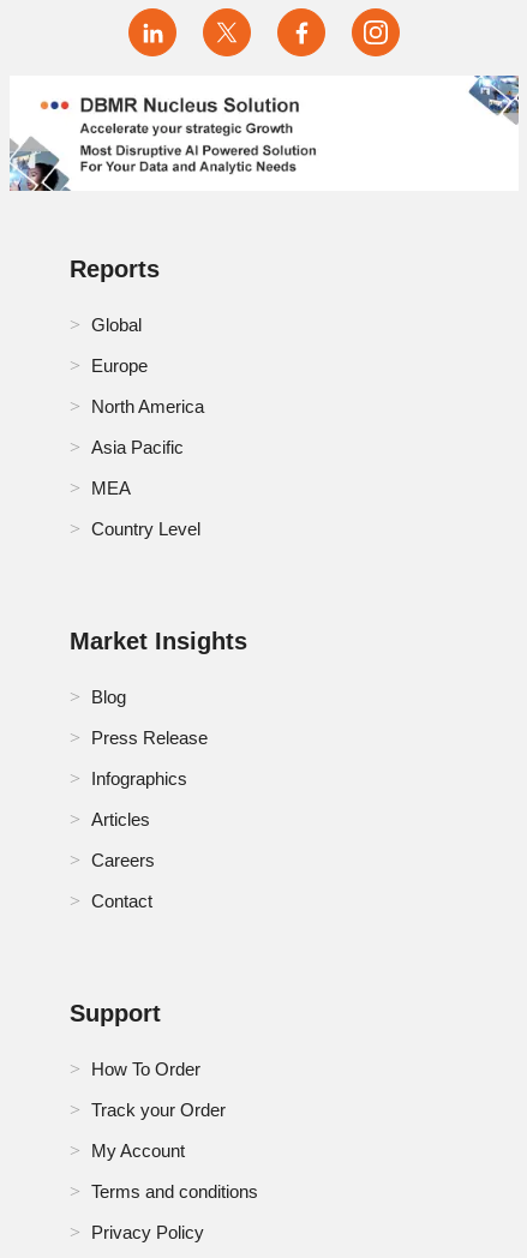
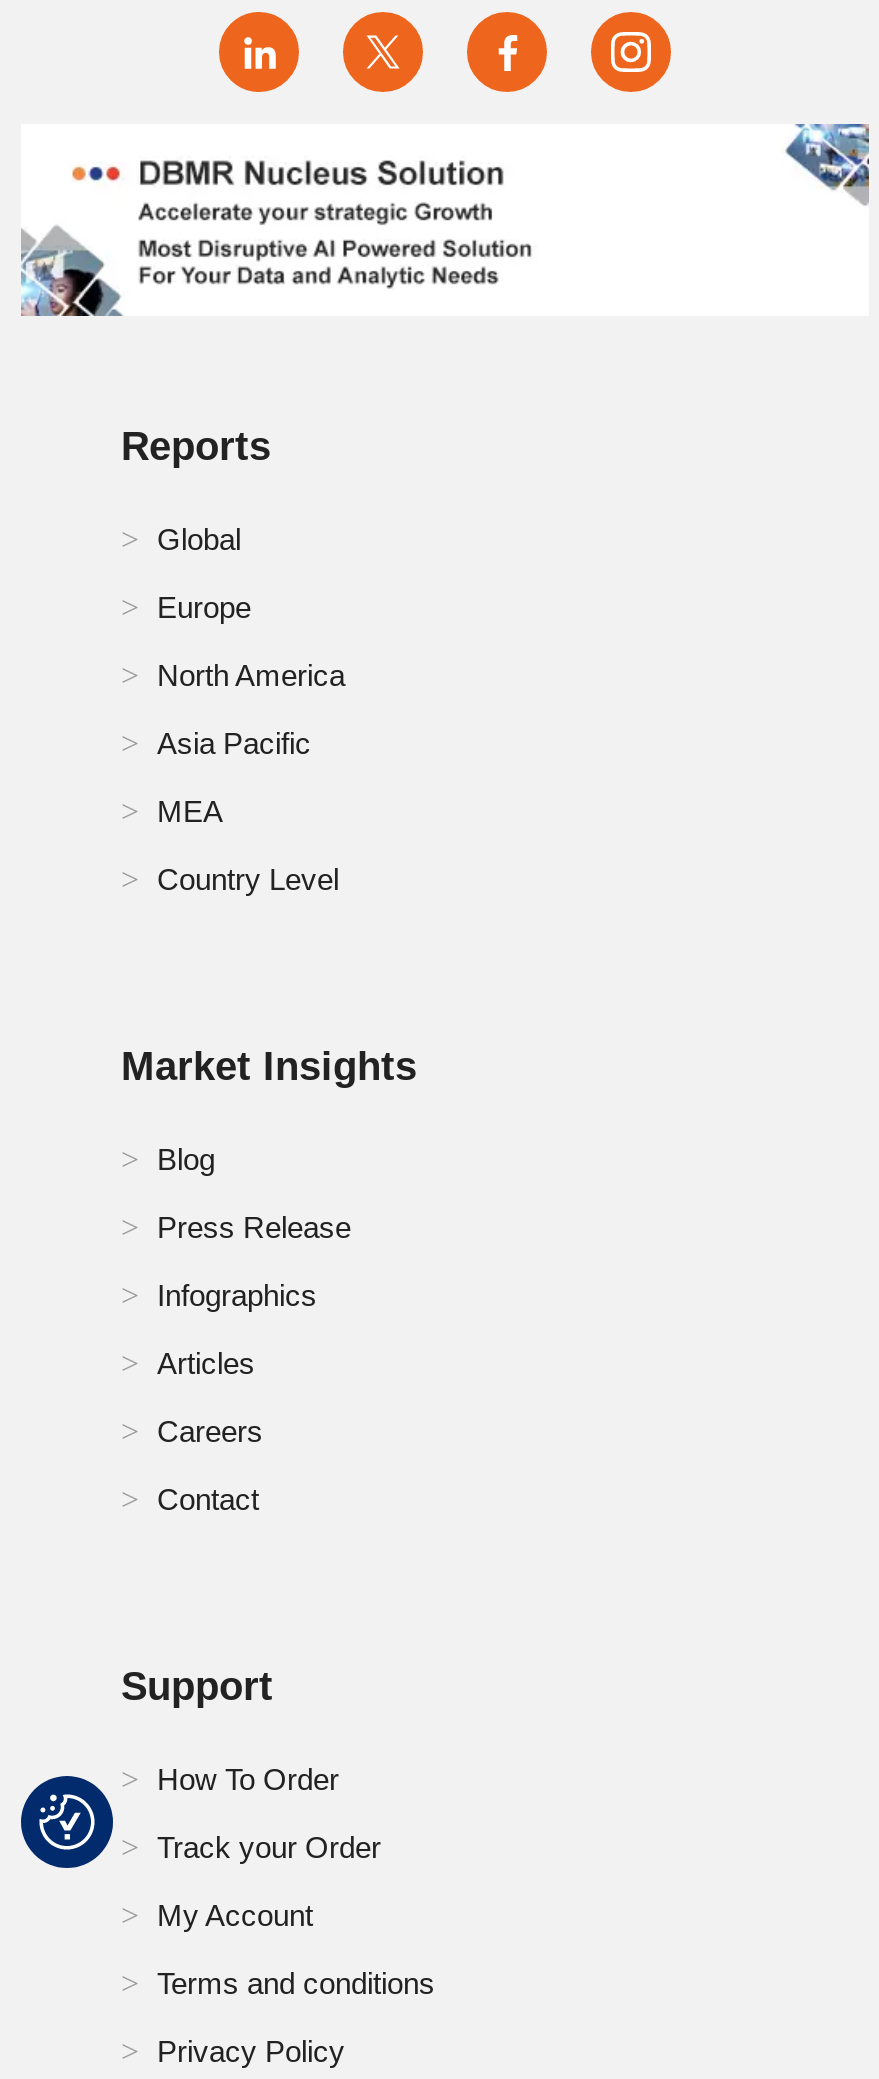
+ [image]
